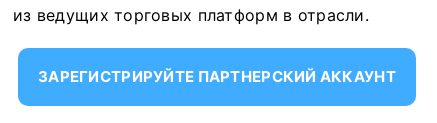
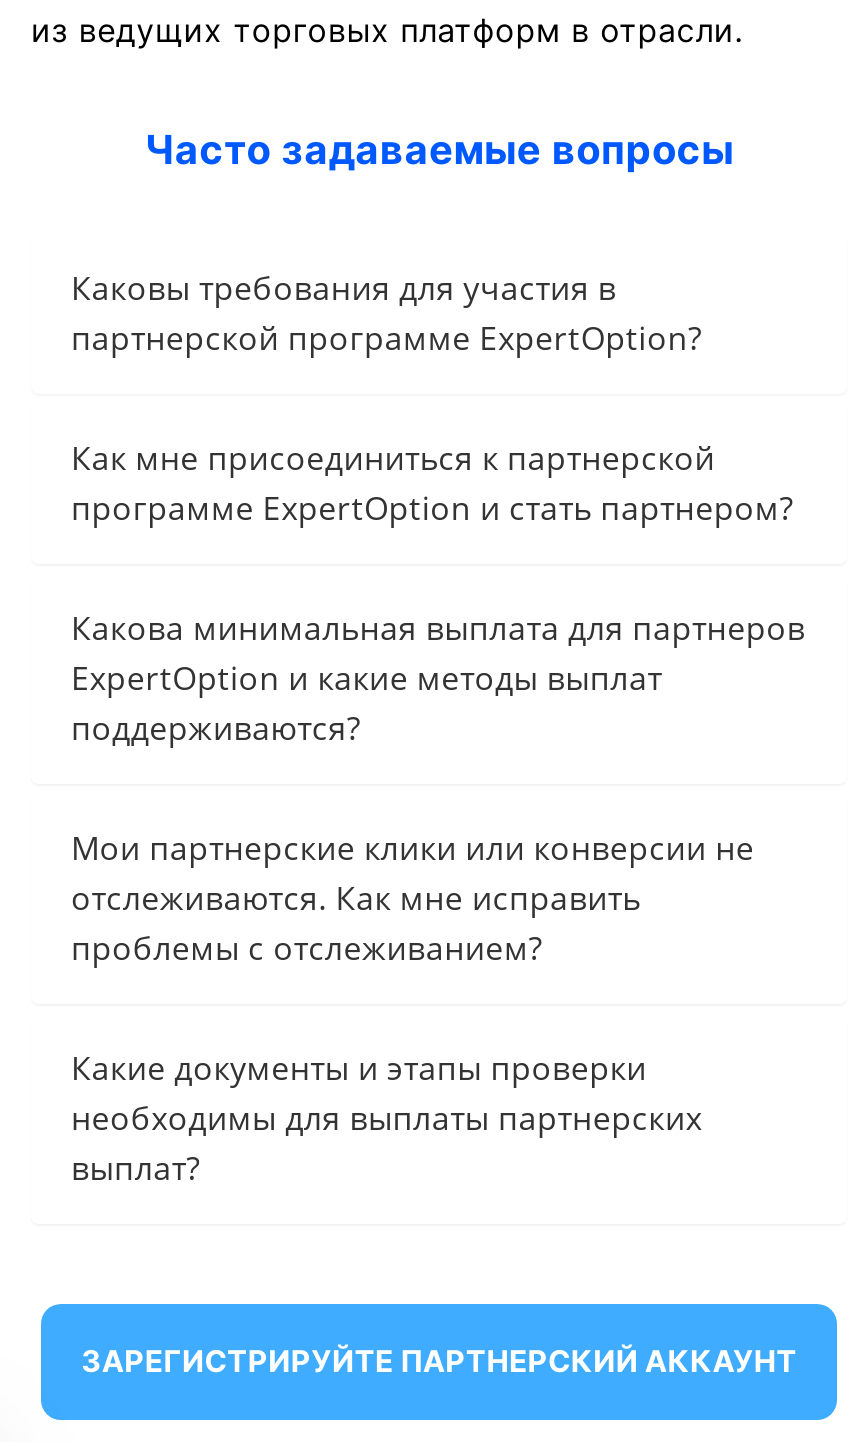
+ Часто задаваемые вопросы
+ Каковы требования для участия в
+ партнерской программе ExpertOption?
+ Как мне присоединиться к партнерской
+ программе ExpertOption и стать партнером?
+ Какова минимальная выплата для партнеров
+ ExpertOption и какие методы выплат
+ поддерживаются?
+ Мои партнерские клики или конверсии не
+ отслеживаются. Как мне исправить
+ проблемы с отслеживанием?
+ Какие документы и этапы проверки
+ необходимы для выплаты партнерских
+ выплат?
